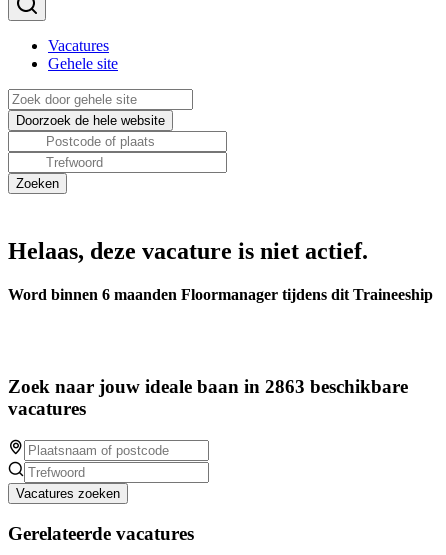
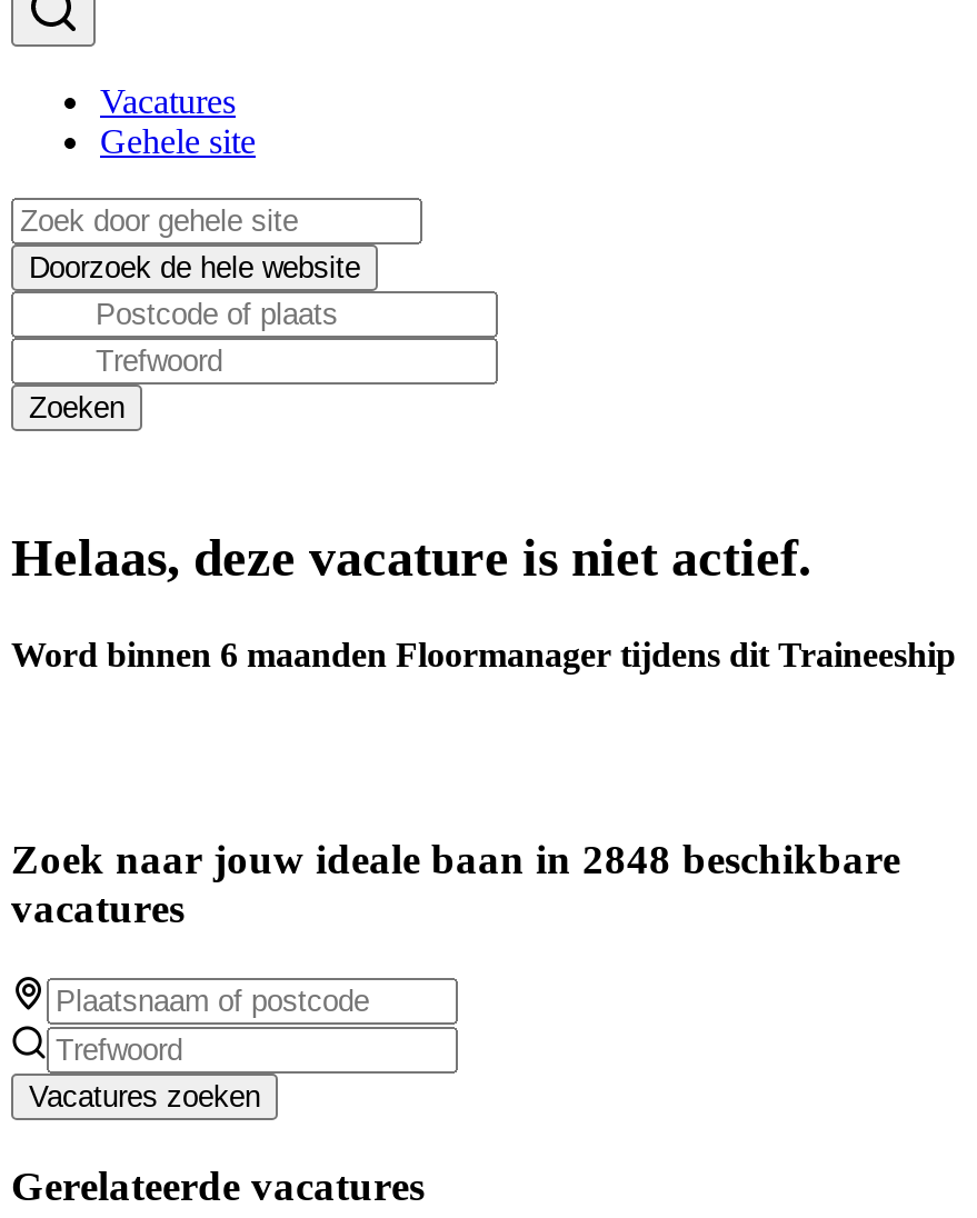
- Zoek naar jouw ideale baan in 2863 beschikbare
+ Zoek naar jouw ideale baan in 2848 beschikbare
